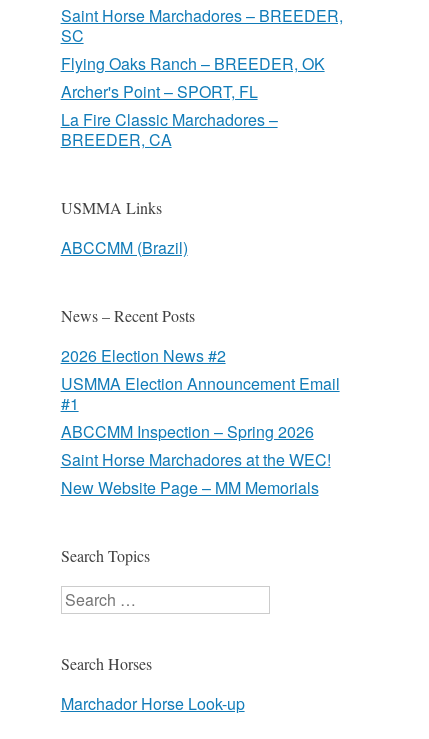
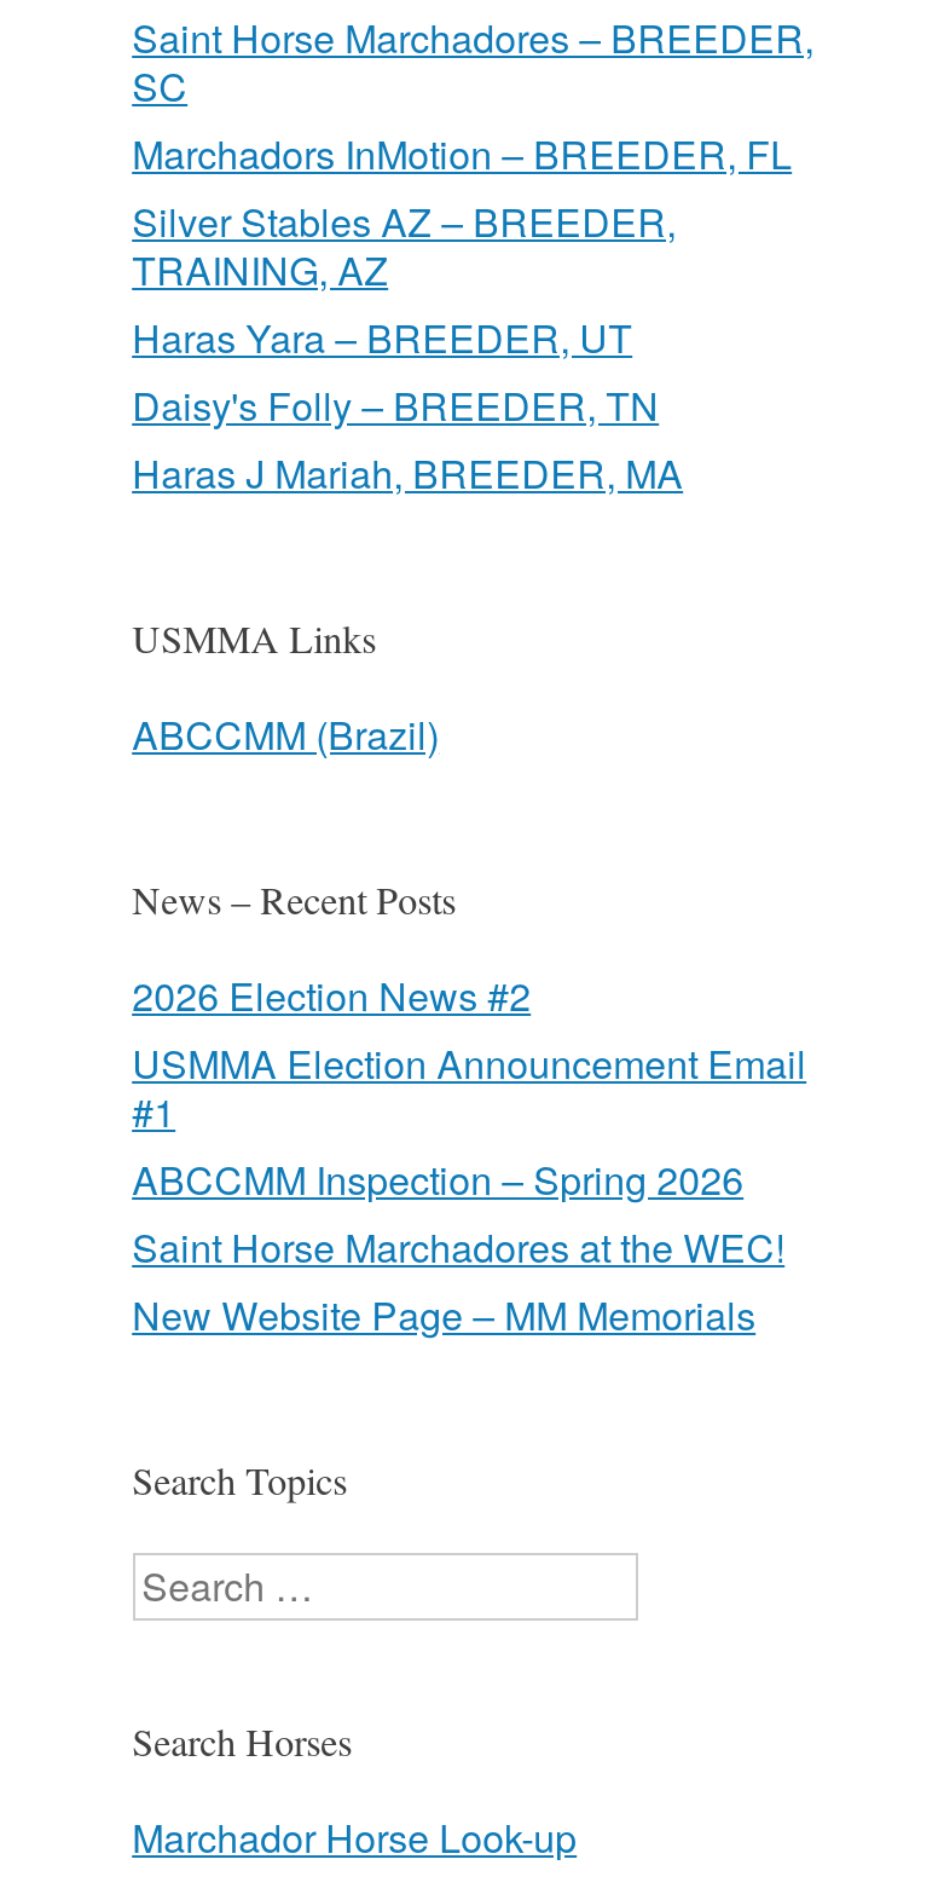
- Flying Oaks Ranch – BREEDER, OK
- Archer's Point – SPORT, FL
- La Fire Classic Marchadores –
- BREEDER, CA
+ Marchadors InMotion – BREEDER, FL
+ Silver Stables AZ – BREEDER,
+ TRAINING, AZ
+ Haras Yara – BREEDER, UT
+ Daisy's Folly – BREEDER, TN
+ Haras J Mariah, BREEDER, MA
